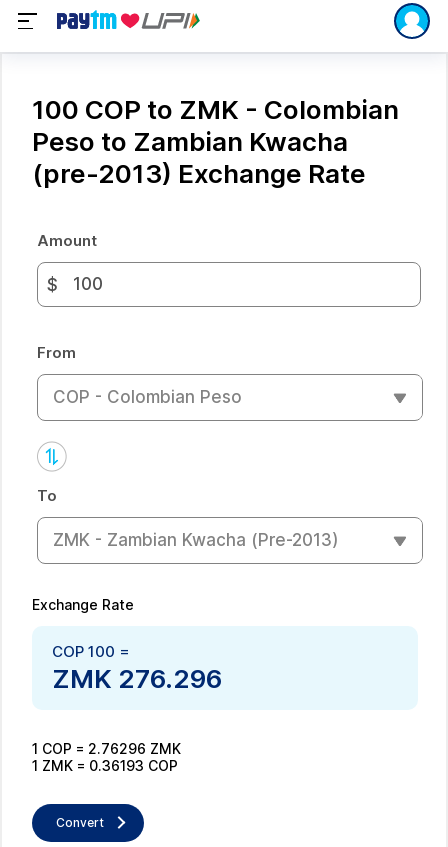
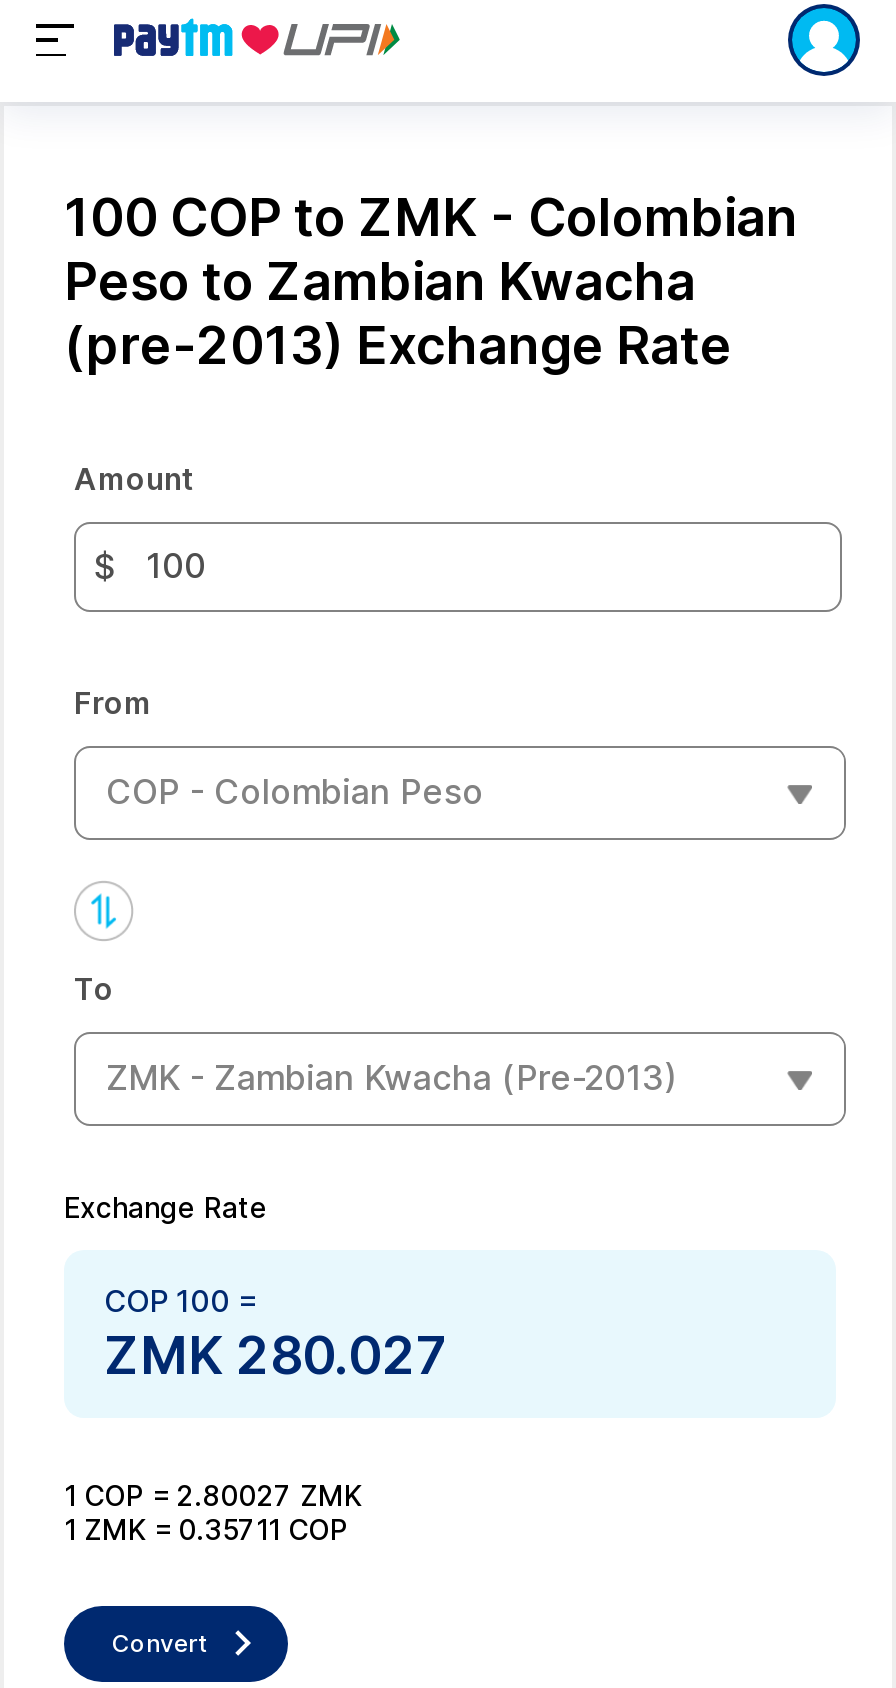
- ZMK 276.296
+ ZMK 280.027

- 1 COP = 2.76296 ZMK
+ 1 COP = 2.80027 ZMK

- 1 ZMK = 0.36193 COP
+ 1 ZMK = 0.35711 COP
